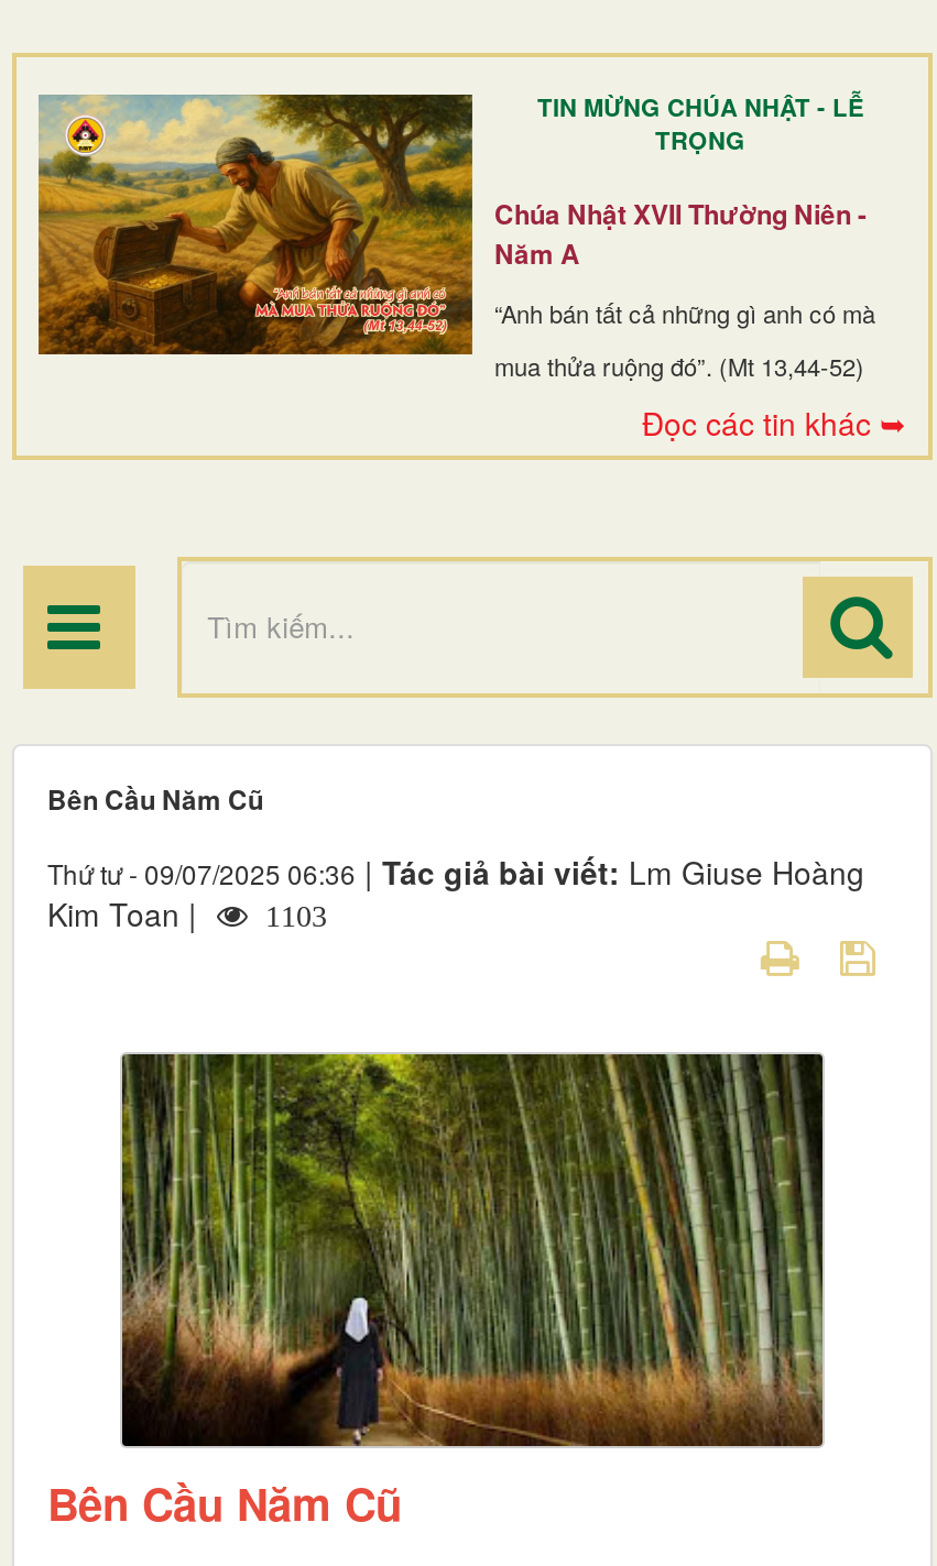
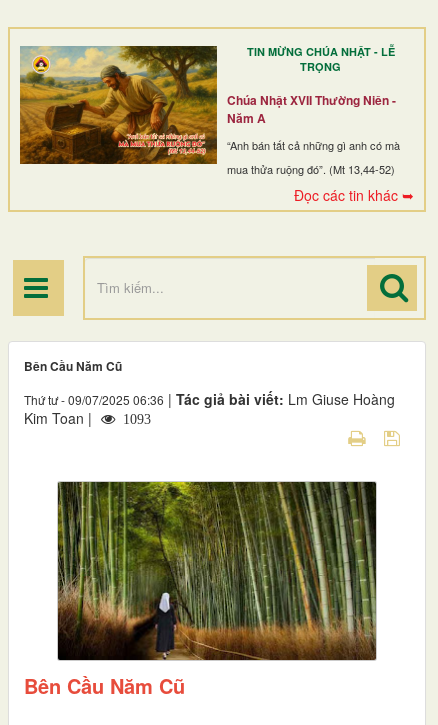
- 1103
+ 1093
